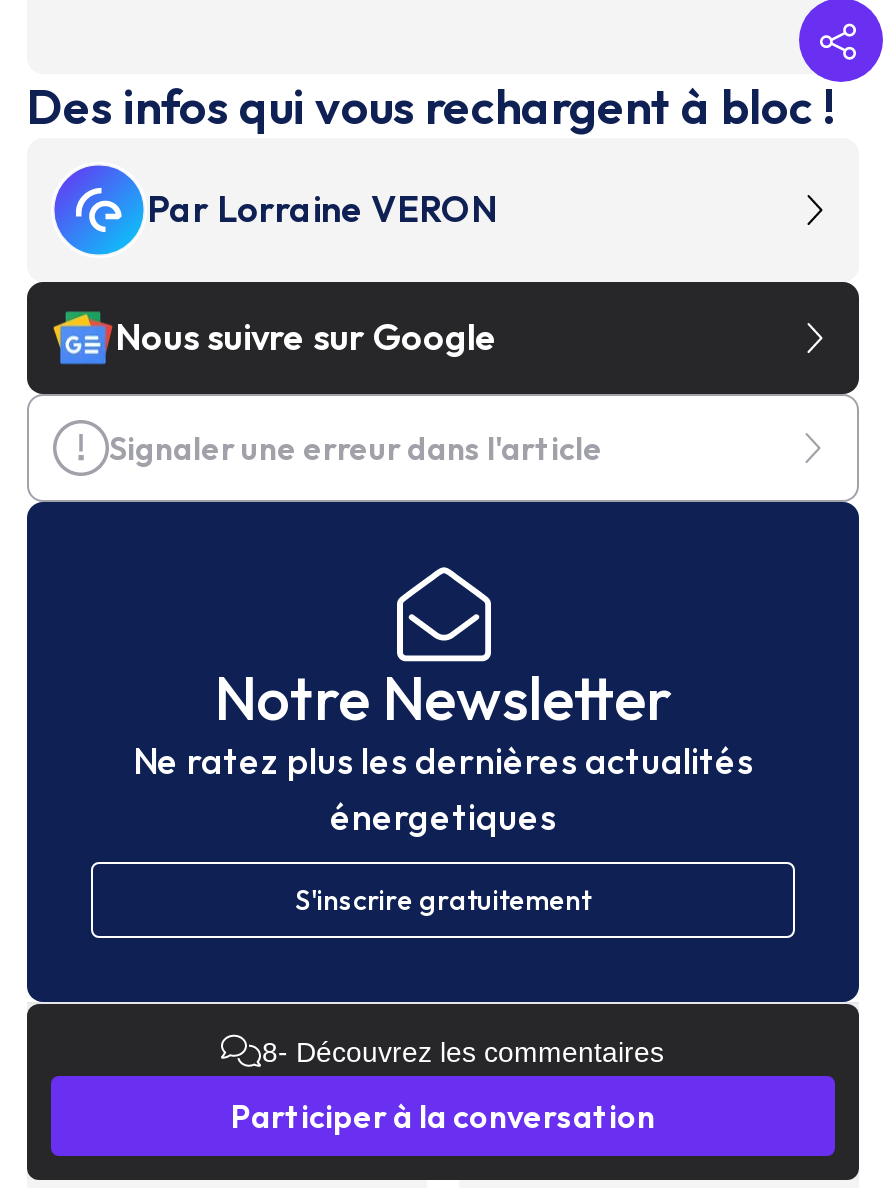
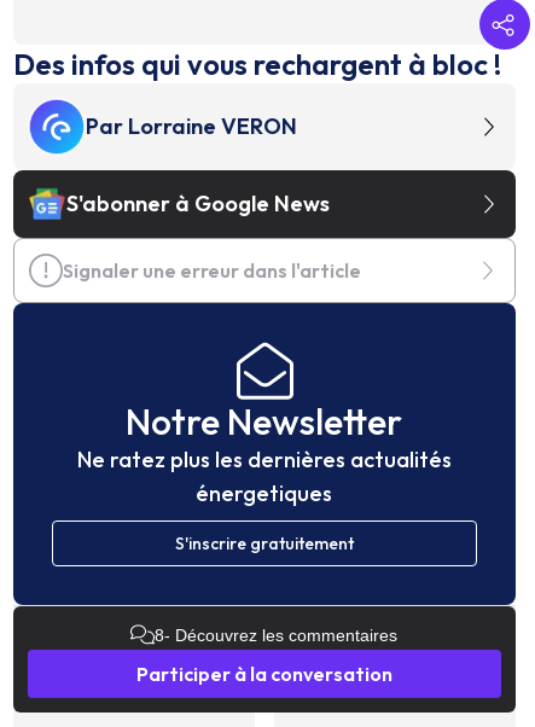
- Nous suivre sur Google
+ S'abonner à Google News
